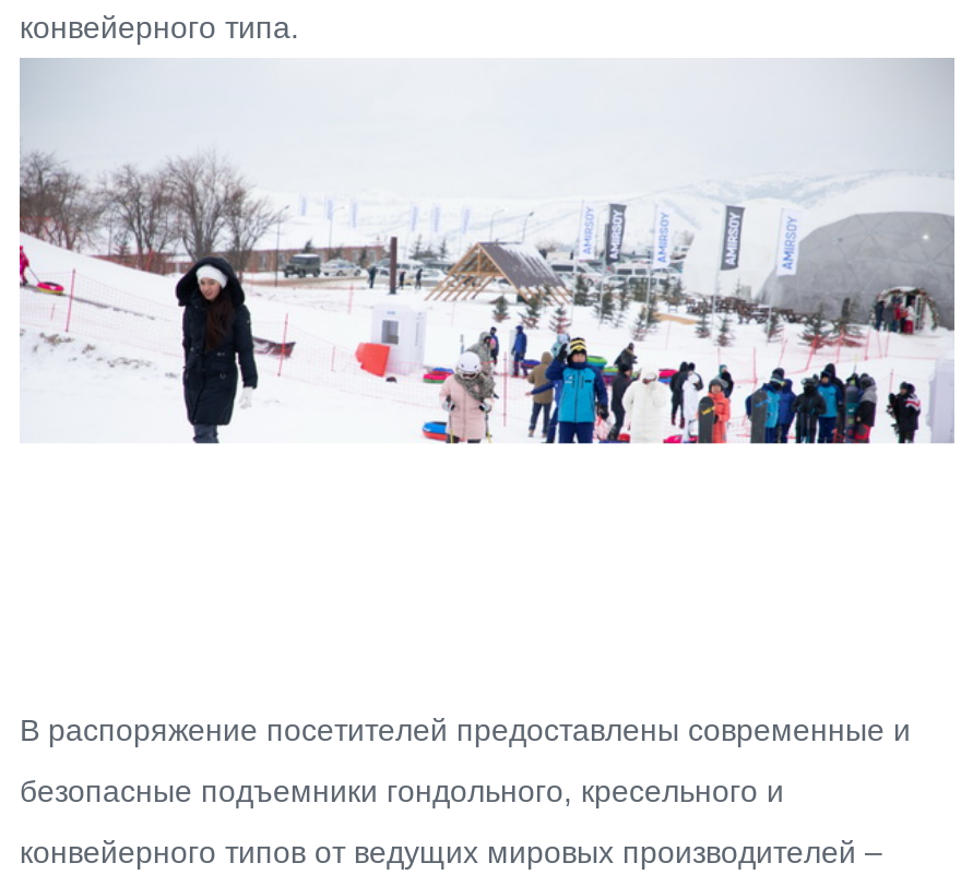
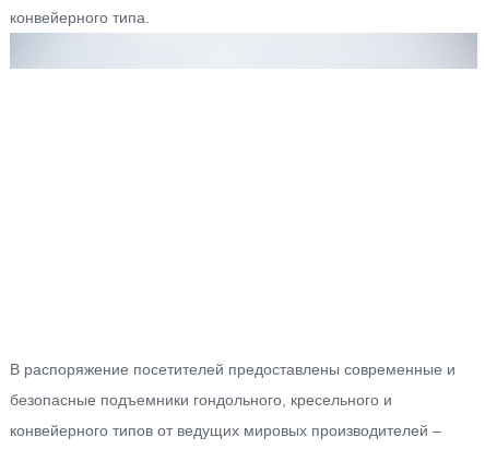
- [image]
